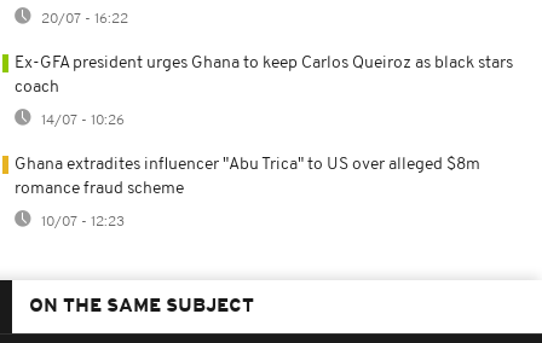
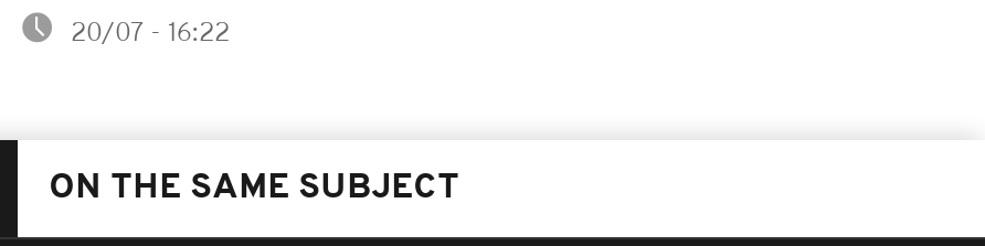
- Ex-GFA president urges Ghana to keep Carlos Queiroz as black stars
- coach
- 14/07 - 10:26
- Ghana extradites influencer "Abu Trica" to US over alleged $8m
- romance fraud scheme
- 10/07 - 12:23
